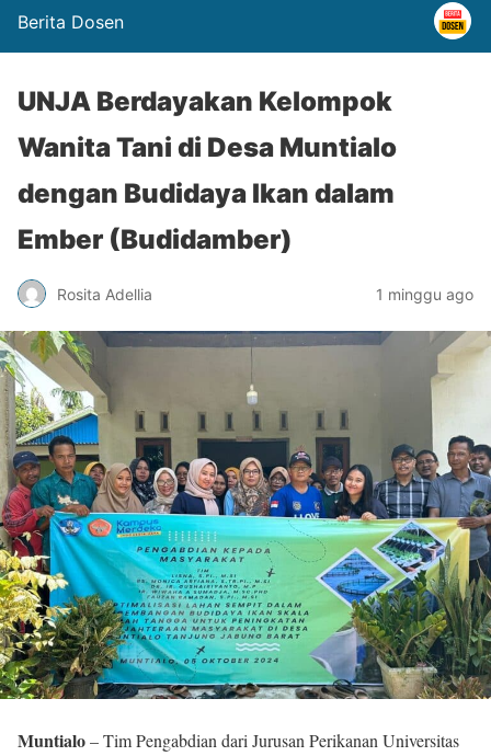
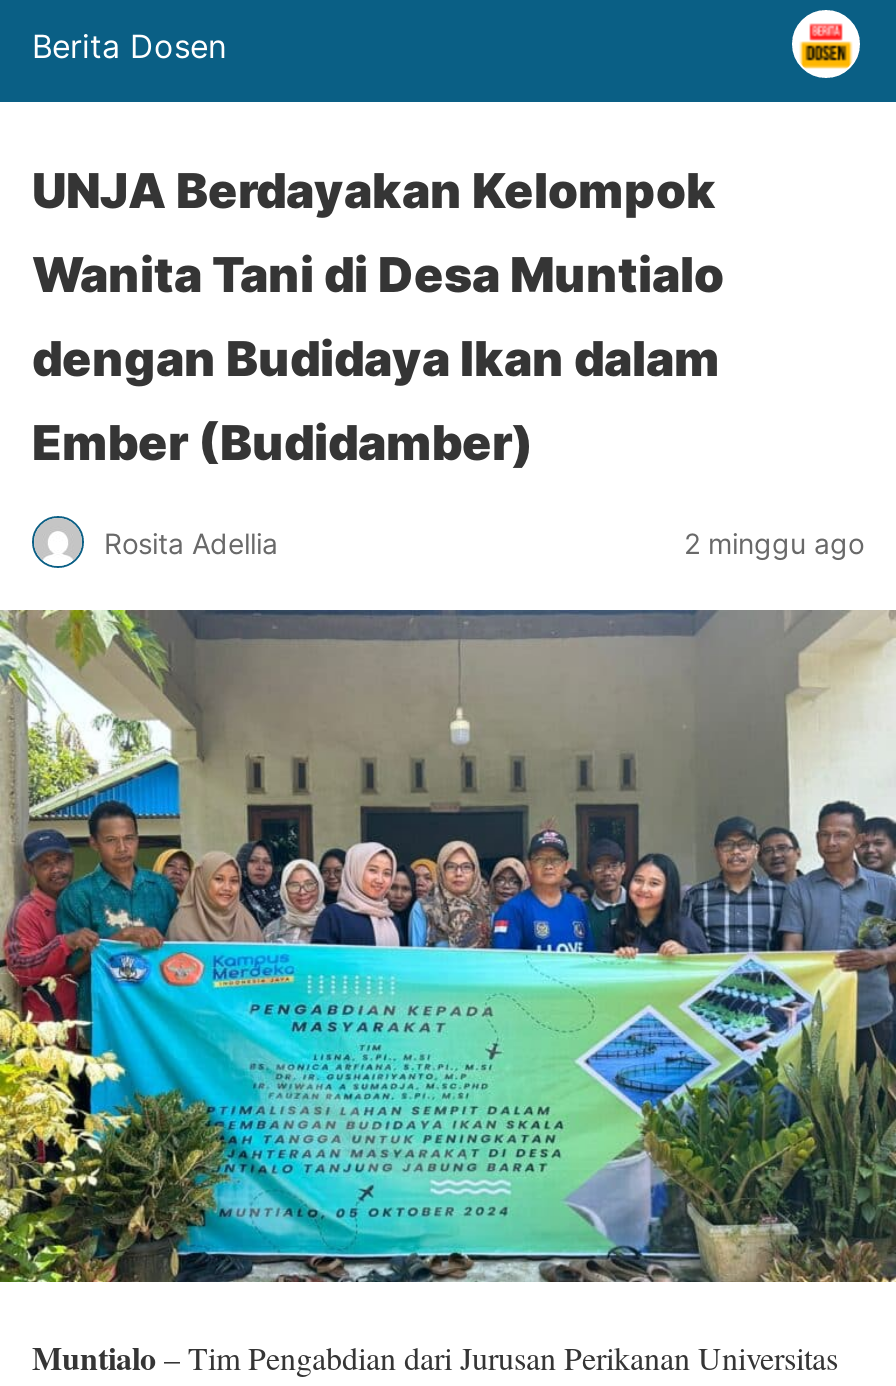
- 1 minggu ago
+ 2 minggu ago
